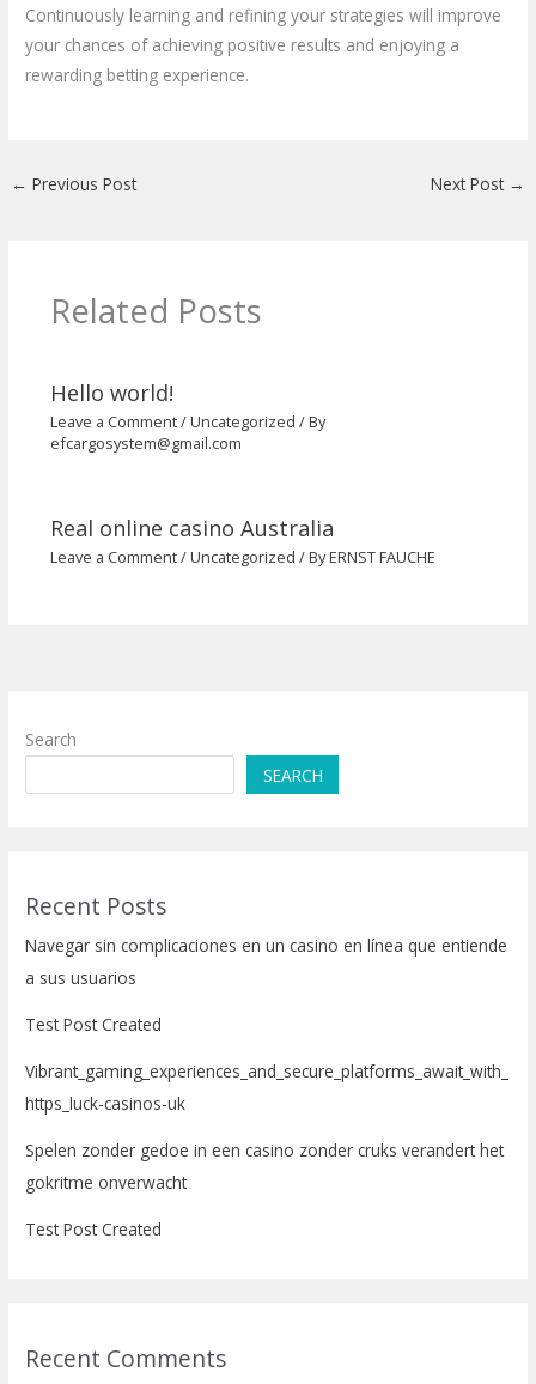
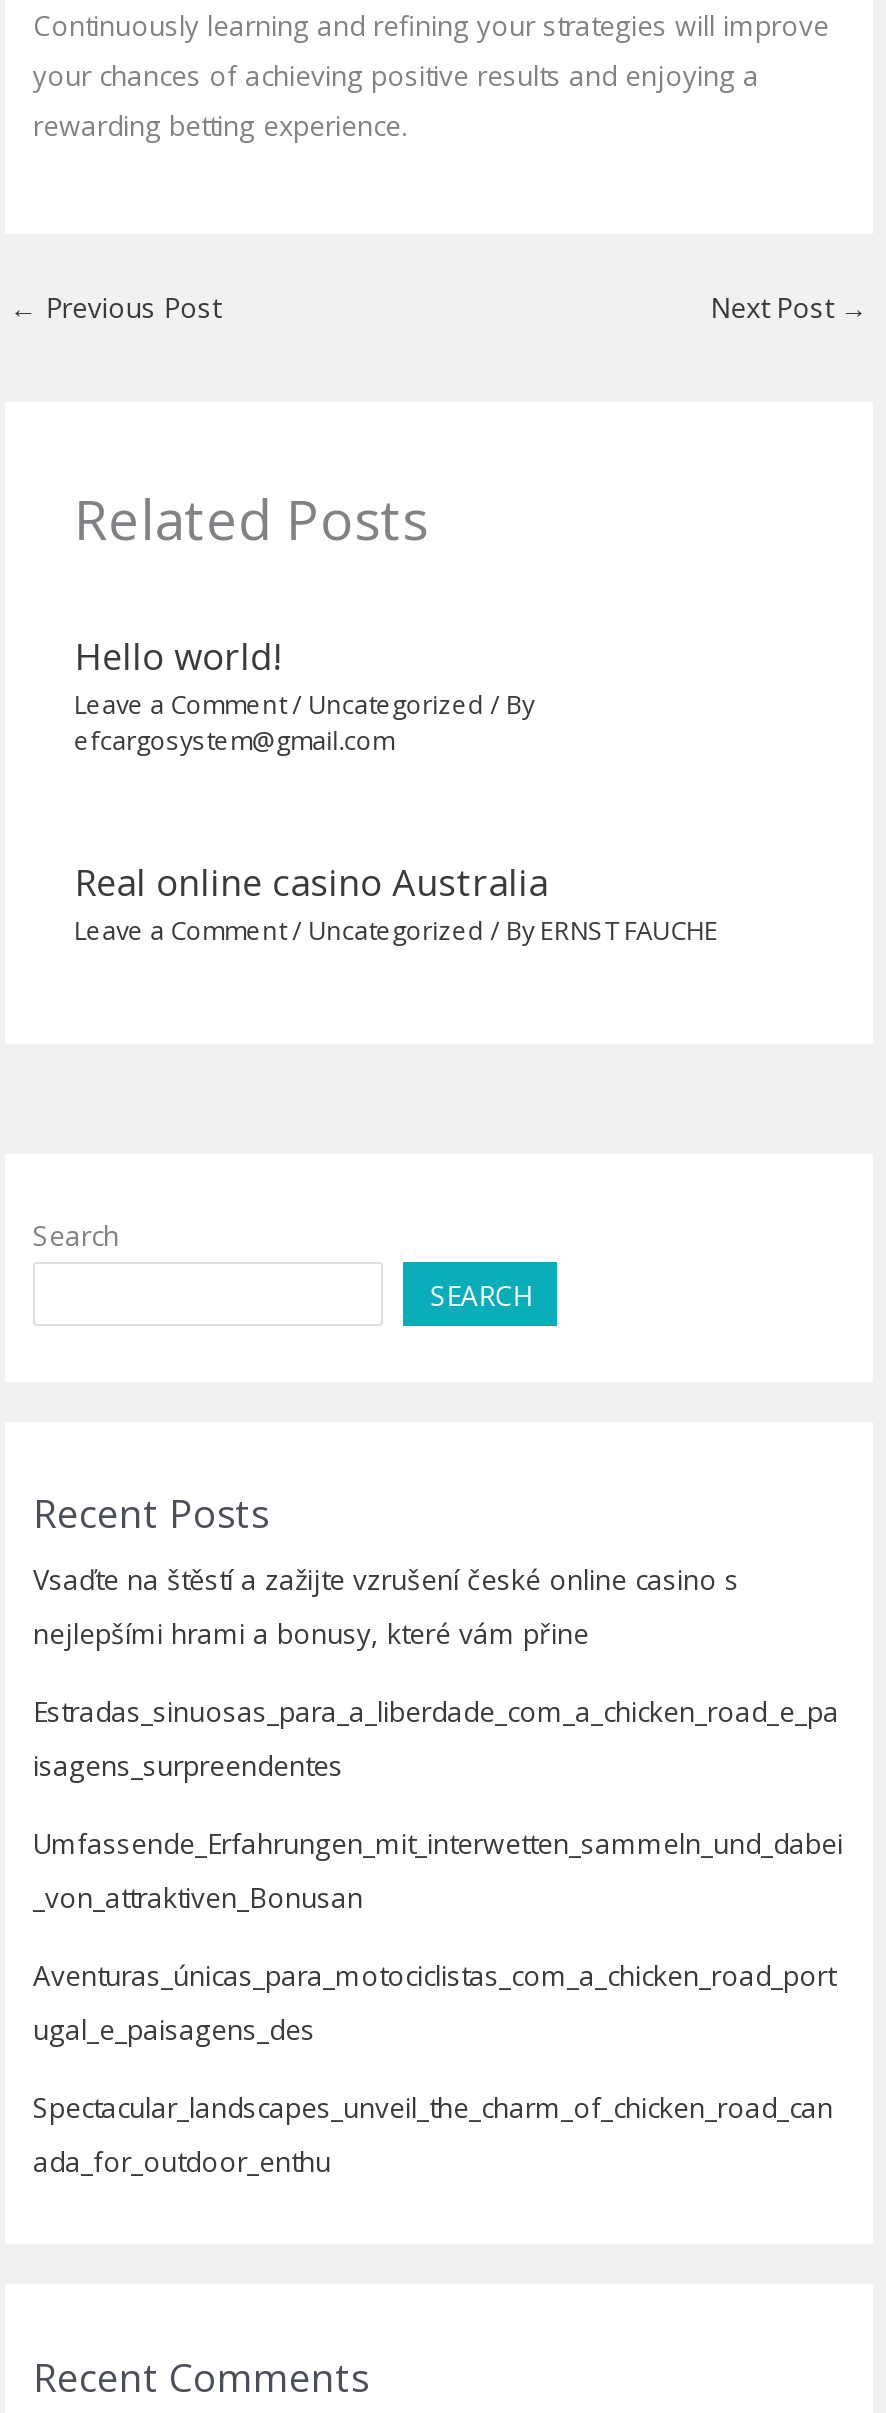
- Navegar sin complicaciones en un casino en línea que entiende
- a sus usuarios
+ Vsaďte na štěstí a zažijte vzrušení české online casino s
+ nejlepšími hrami a bonusy, které vám přine

- Test Post Created
+ Estradas_sinuosas_para_a_liberdade_com_a_chicken_road_e_pa
+ isagens_surpreendentes

- Vibrant_gaming_experiences_and_secure_platforms_await_with_
- https_luck-casinos-uk
+ Umfassende_Erfahrungen_mit_interwetten_sammeln_und_dabei
+ _von_attraktiven_Bonusan

- Spelen zonder gedoe in een casino zonder cruks verandert het
- gokritme onverwacht
+ Aventuras_únicas_para_motociclistas_com_a_chicken_road_port
+ ugal_e_paisagens_des

- Test Post Created
+ Spectacular_landscapes_unveil_the_charm_of_chicken_road_can
+ ada_for_outdoor_enthu
